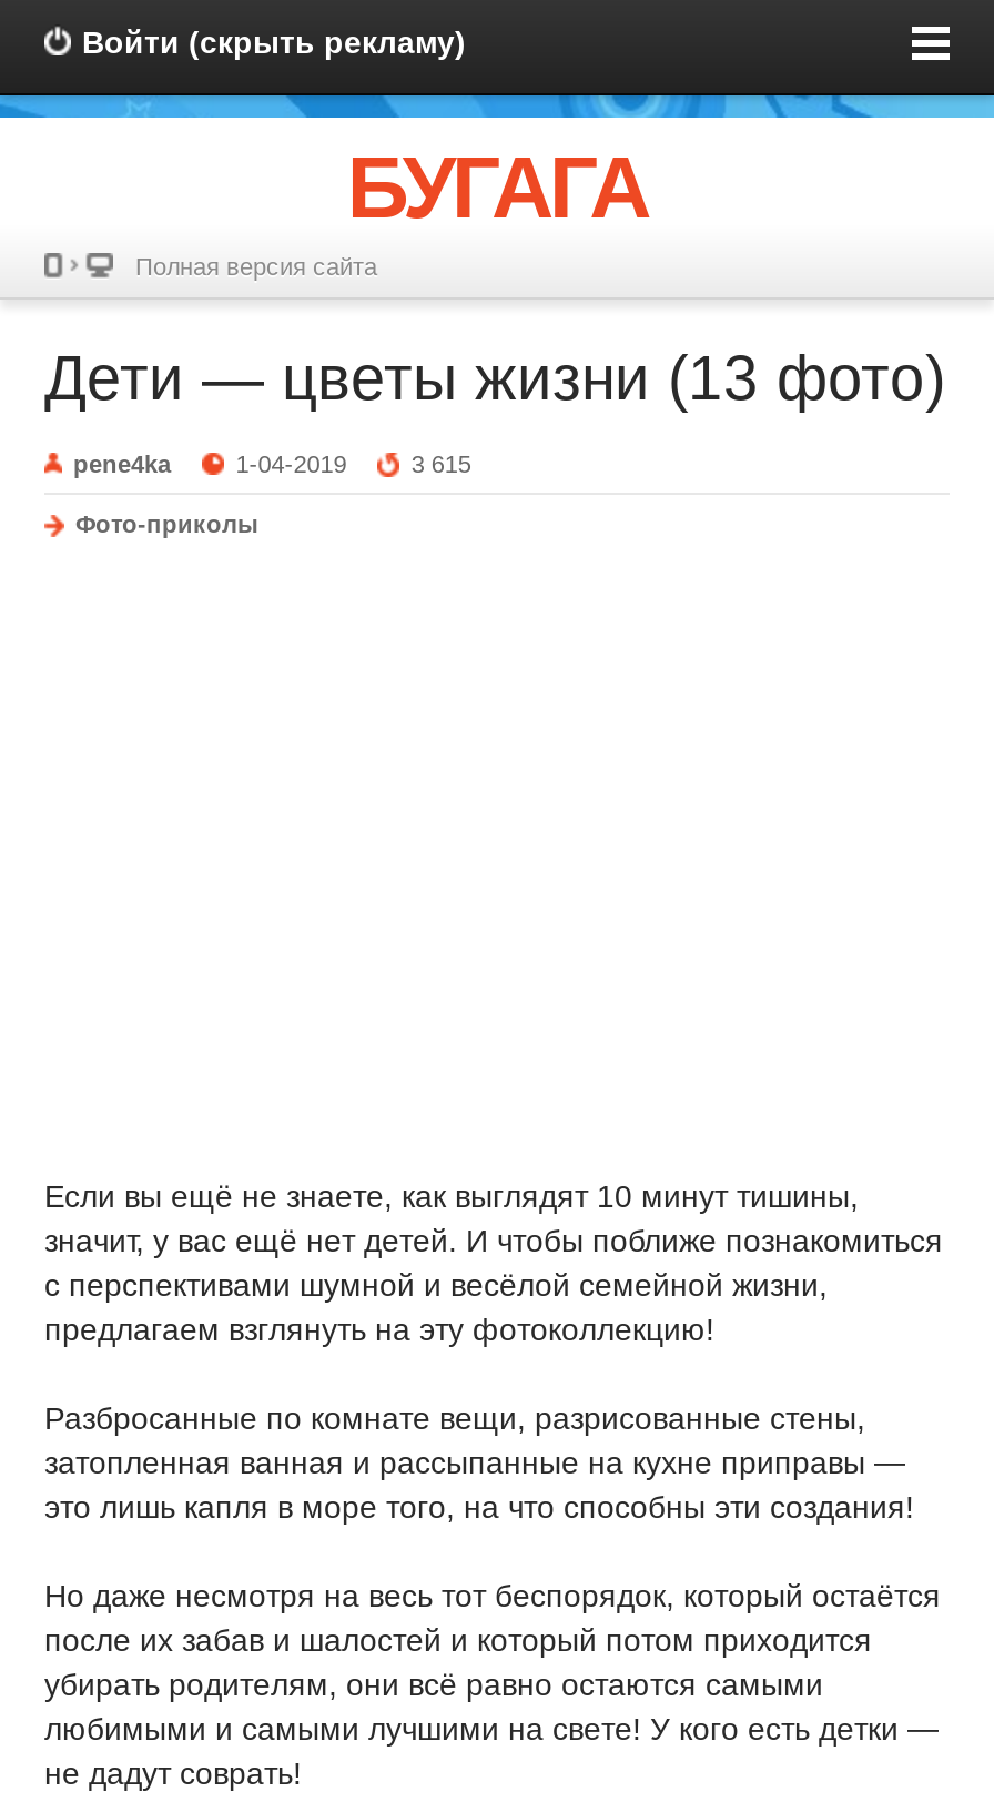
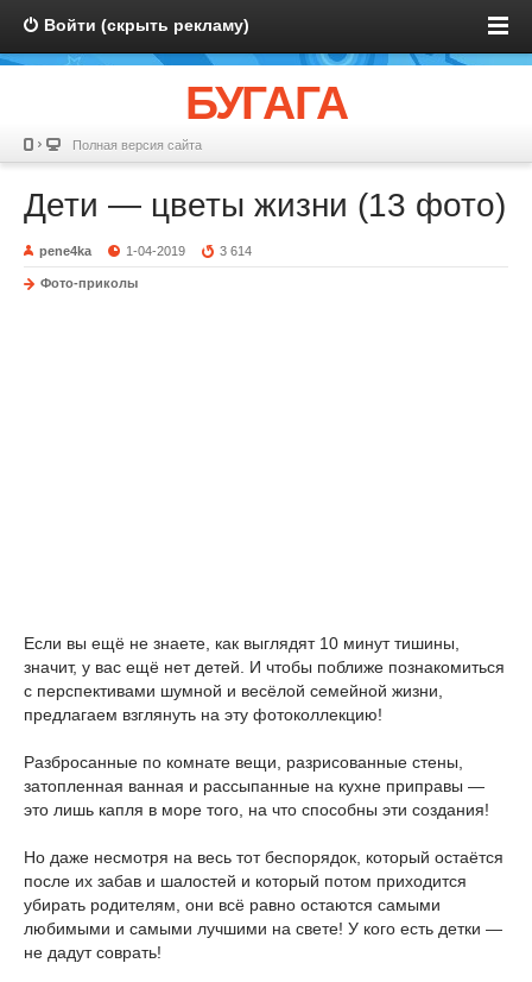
- 3 615
+ 3 614
